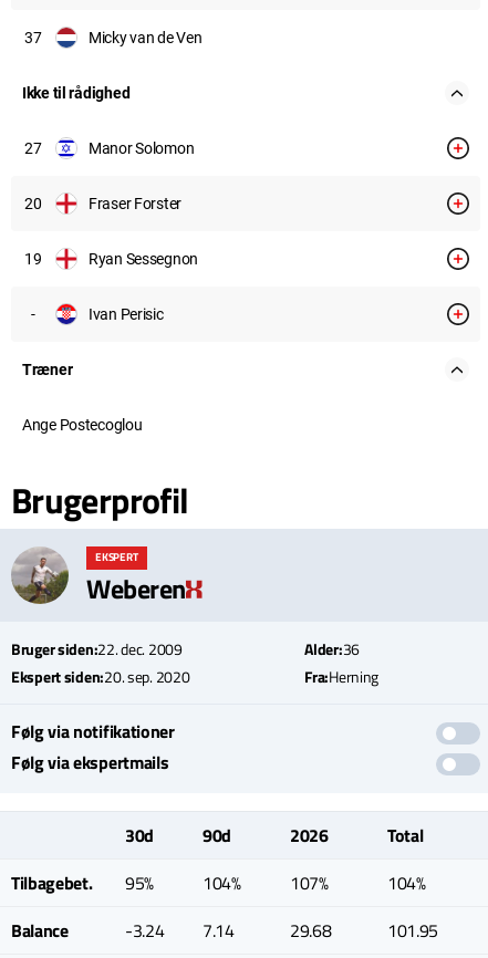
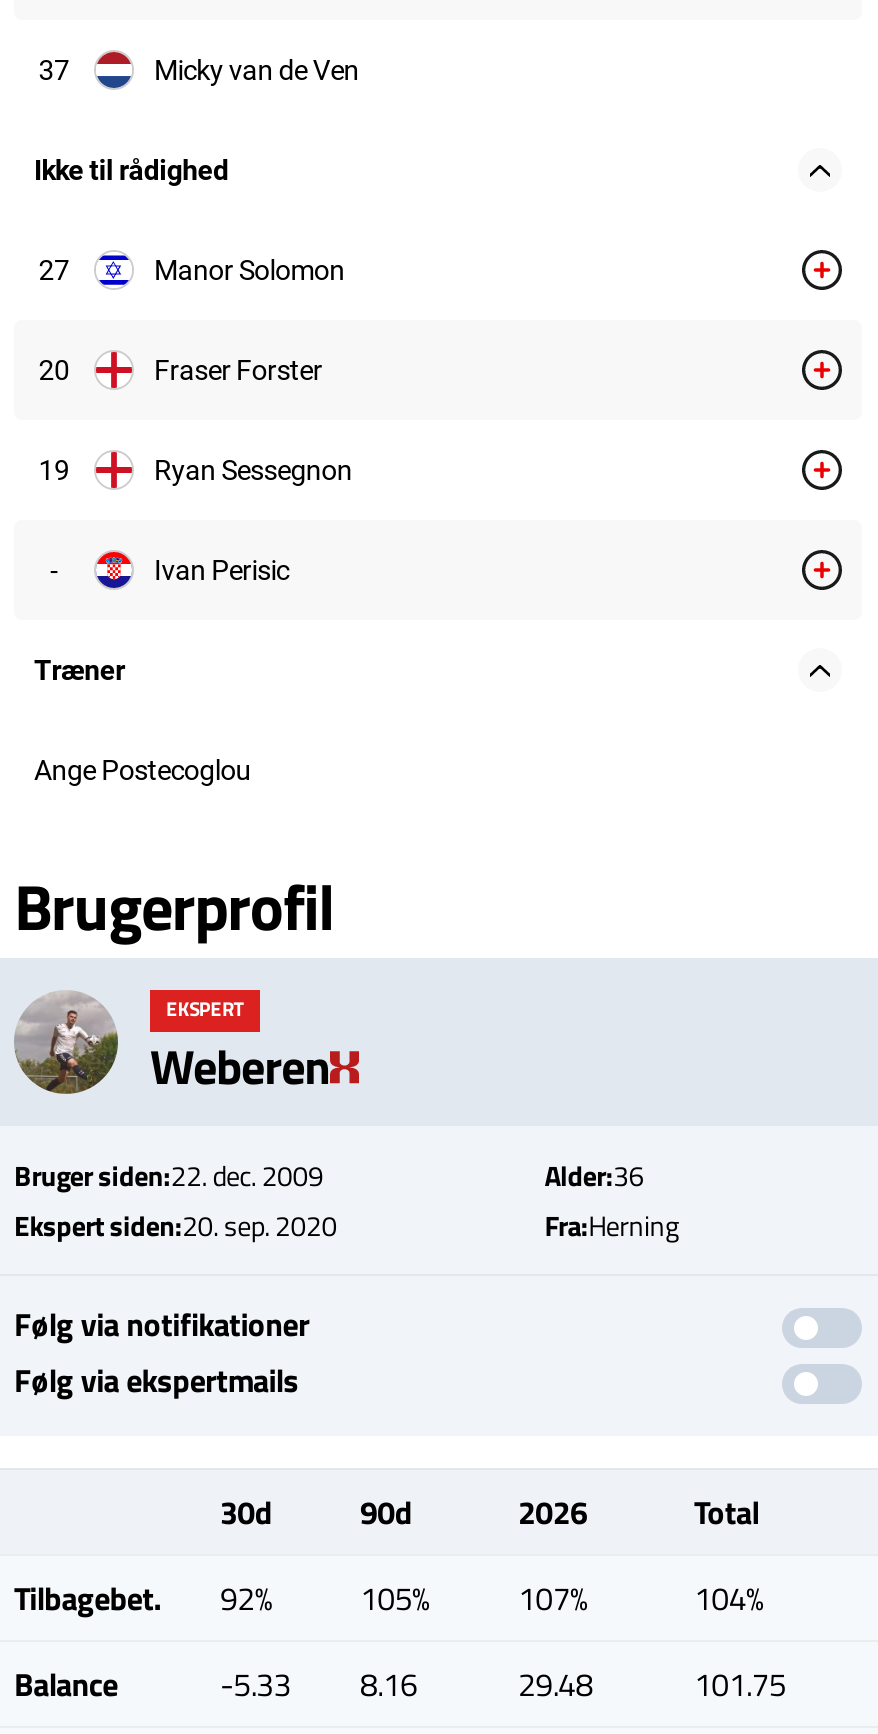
- 95%
+ 92%

- 104%
+ 105%

- -3.24
+ -5.33

- 7.14
+ 8.16

- 29.68
+ 29.48

- 101.95
+ 101.75
